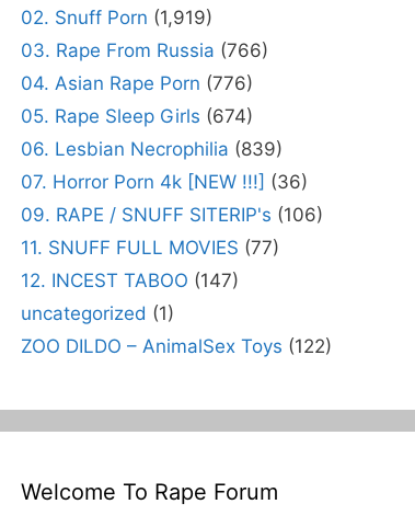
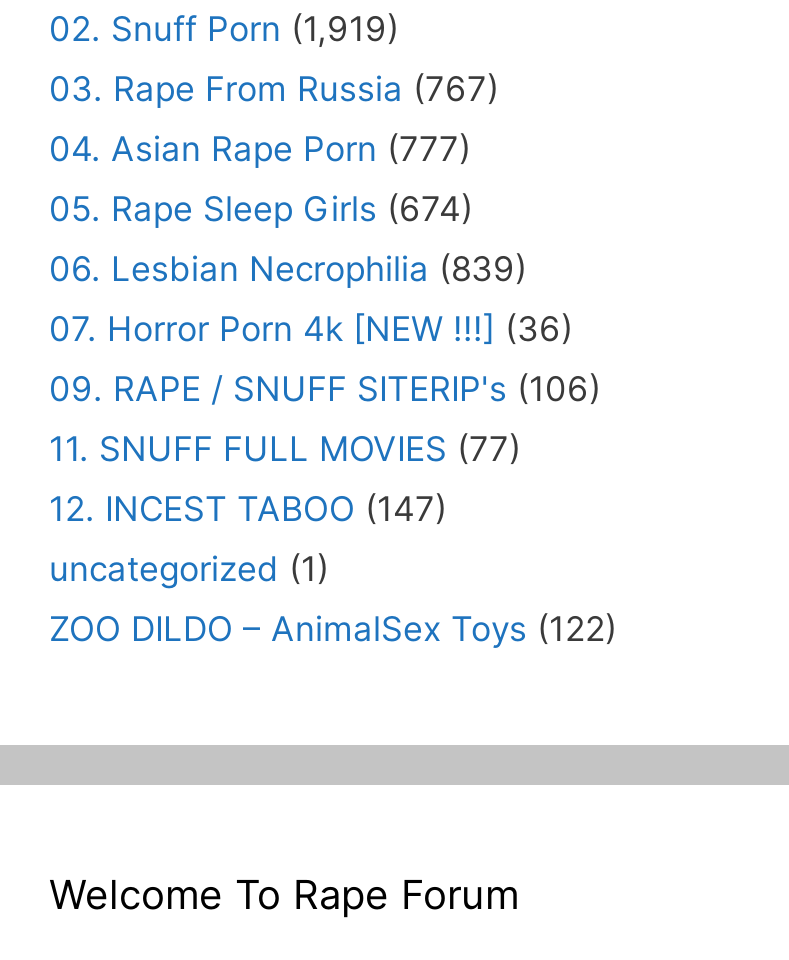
- 03. Rape From Russia (766)
+ 03. Rape From Russia (767)

- 04. Asian Rape Porn (776)
+ 04. Asian Rape Porn (777)
